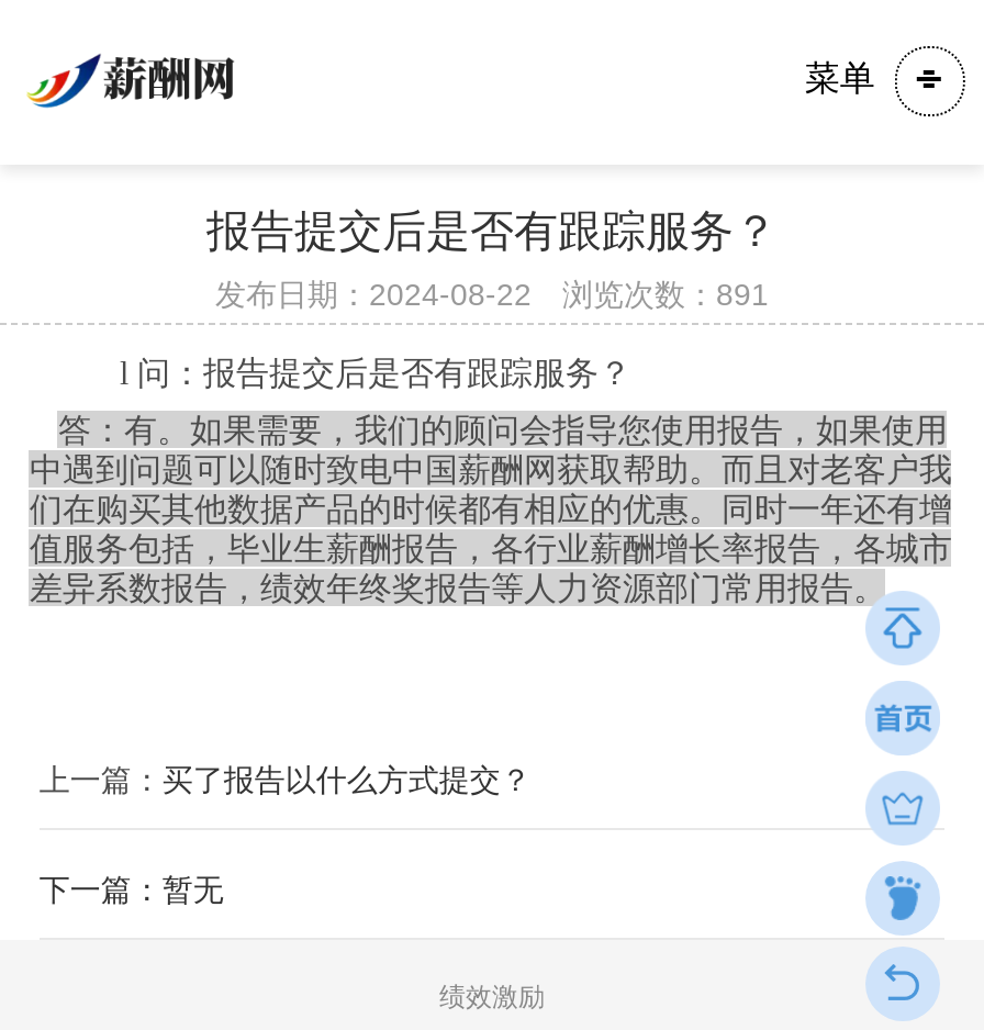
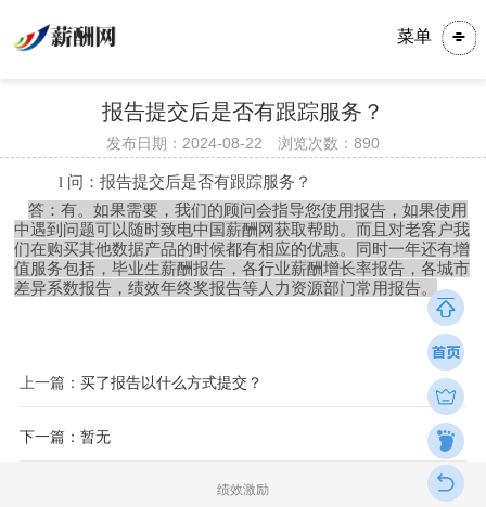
- 发布日期：2024-08-22 浏览次数：891
+ 发布日期：2024-08-22 浏览次数：890
